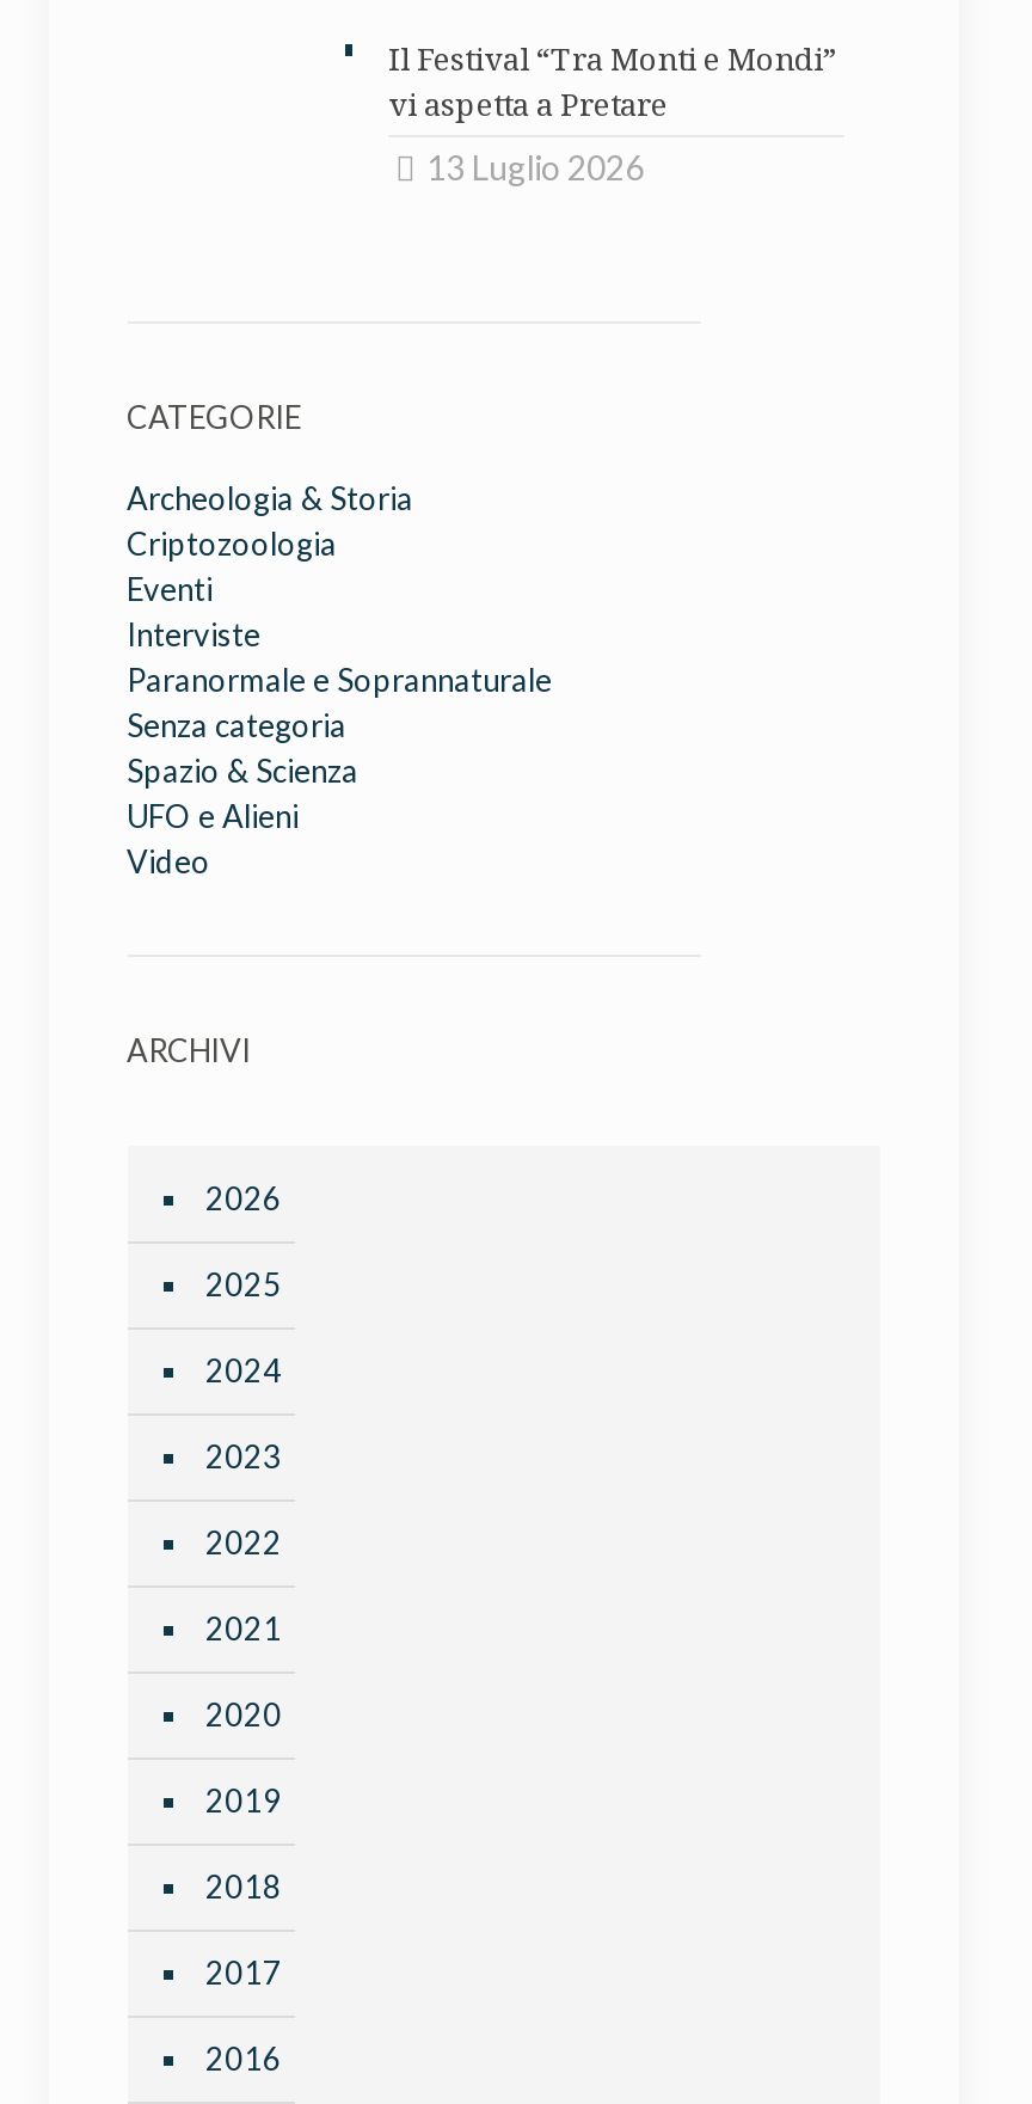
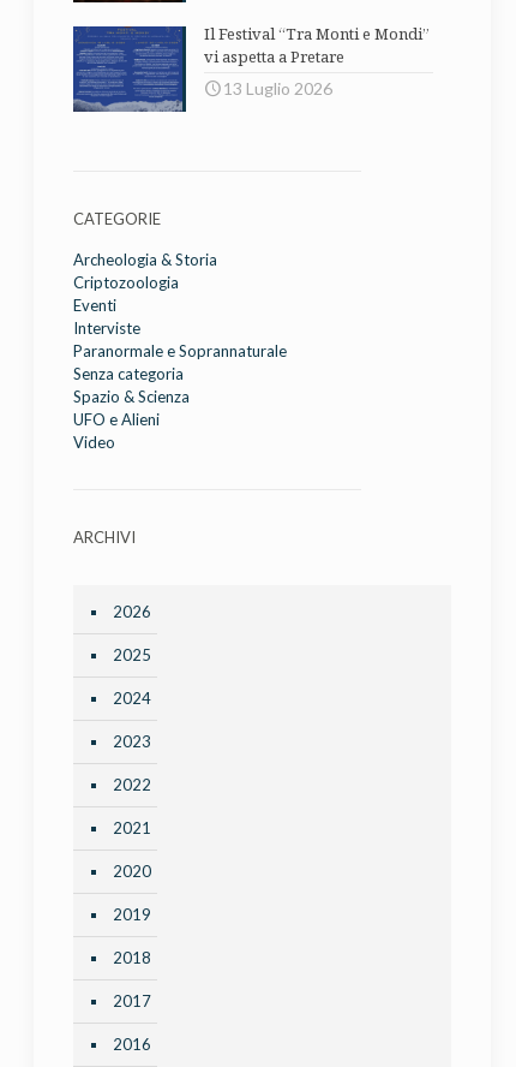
+ [image]
